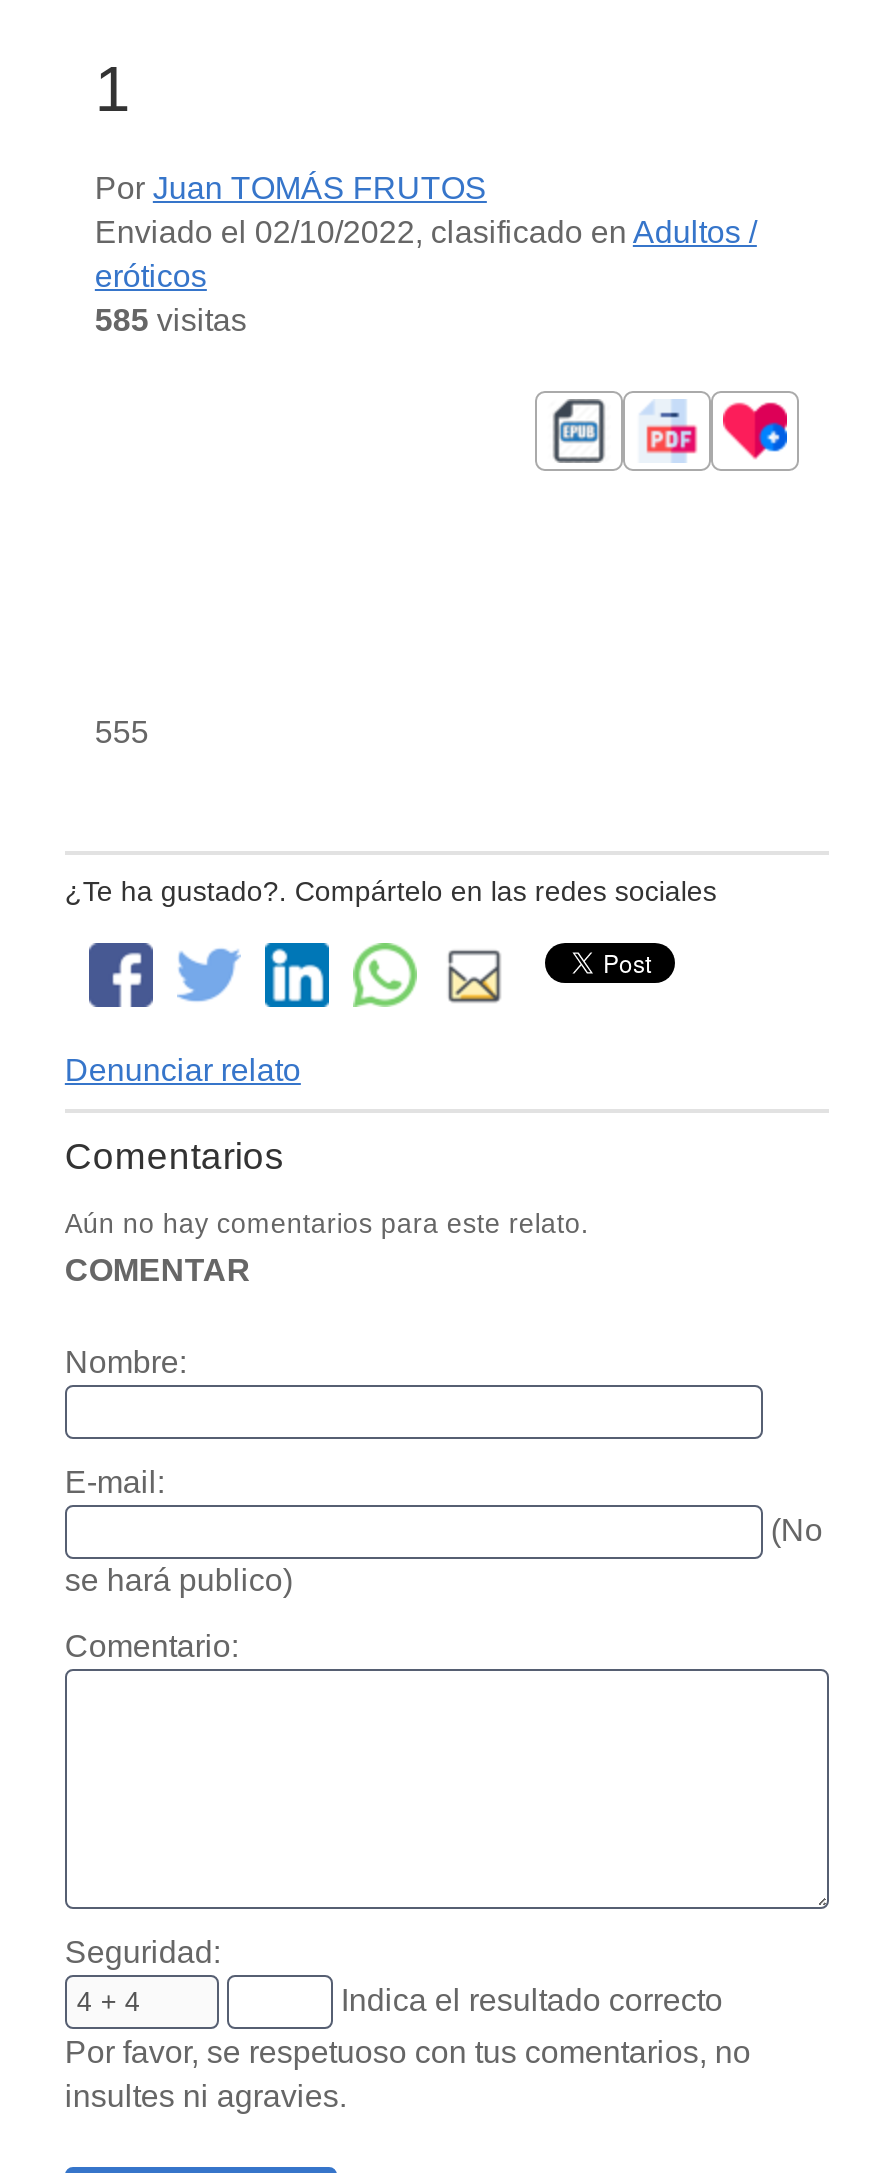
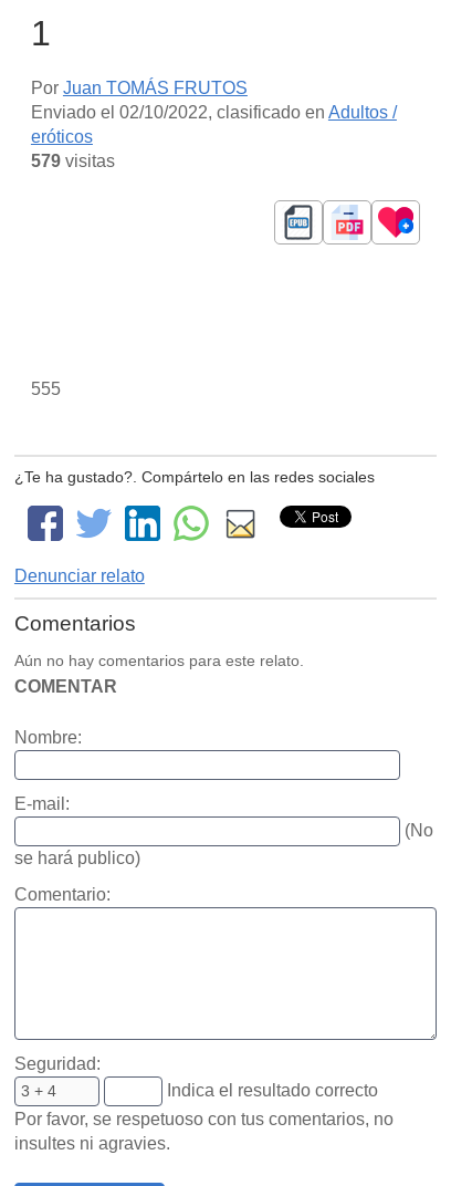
- 585 visitas
+ 579 visitas
